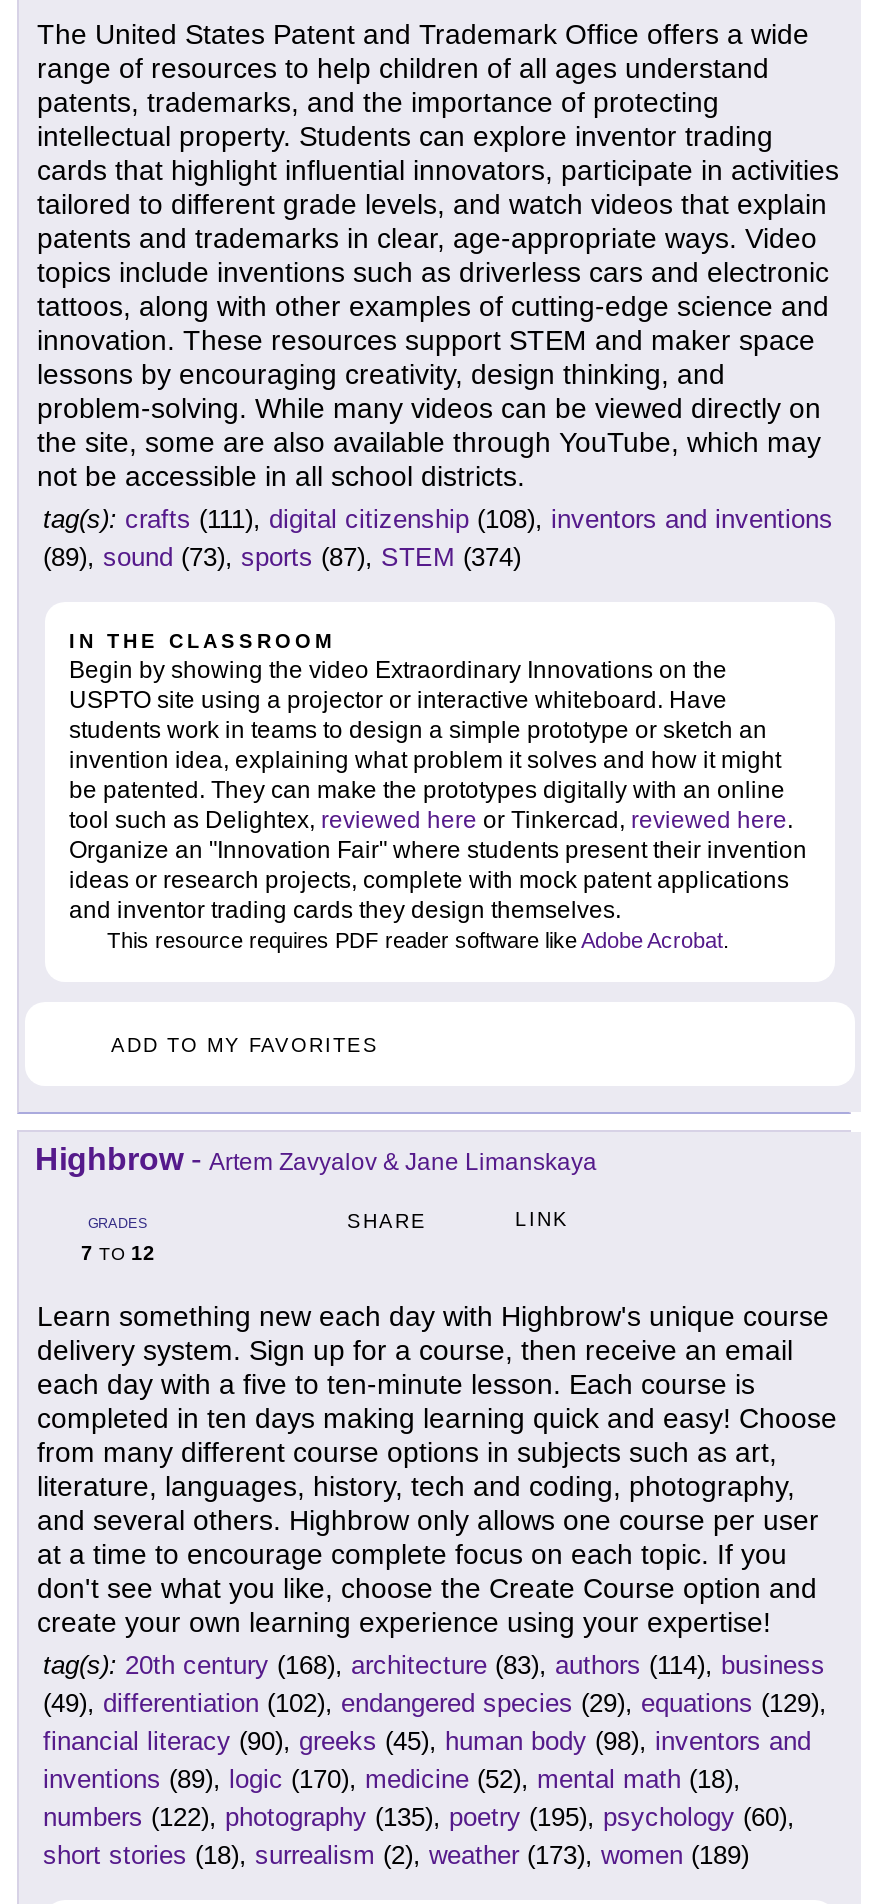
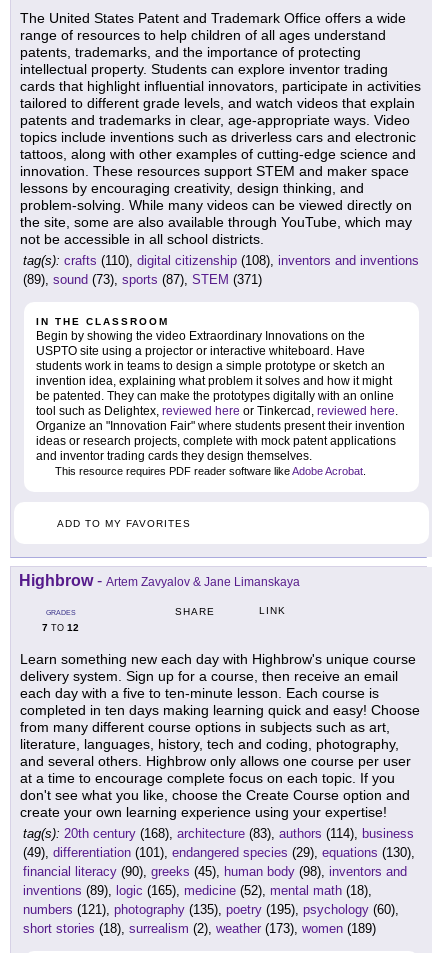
- tag(s): crafts (111), digital citizenship (108), inventors and inventions
+ tag(s): crafts (110), digital citizenship (108), inventors and inventions

- (89), sound (73), sports (87), STEM (374)
+ (89), sound (73), sports (87), STEM (371)

- (49), differentiation (102), endangered species (29), equations (129),
+ (49), differentiation (101), endangered species (29), equations (130),

- inventions (89), logic (170), medicine (52), mental math (18),
+ inventions (89), logic (165), medicine (52), mental math (18),

- numbers (122), photography (135), poetry (195), psychology (60),
+ numbers (121), photography (135), poetry (195), psychology (60),
